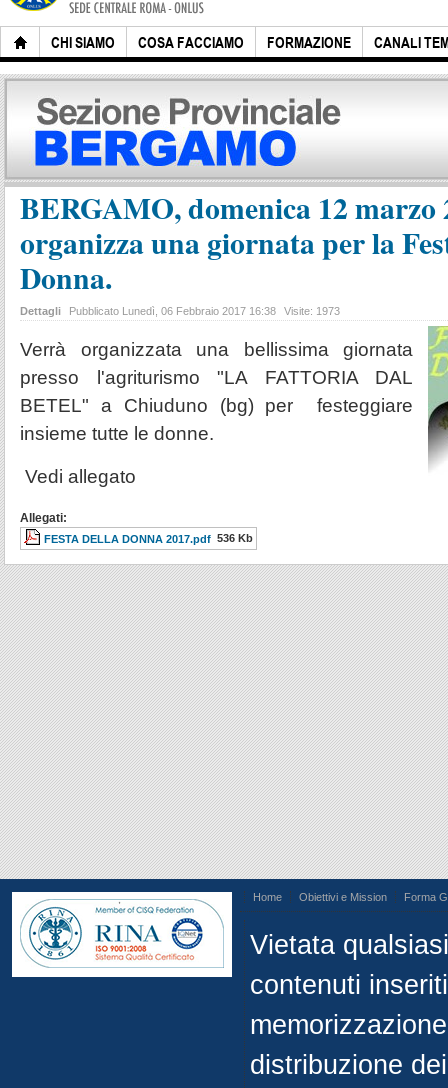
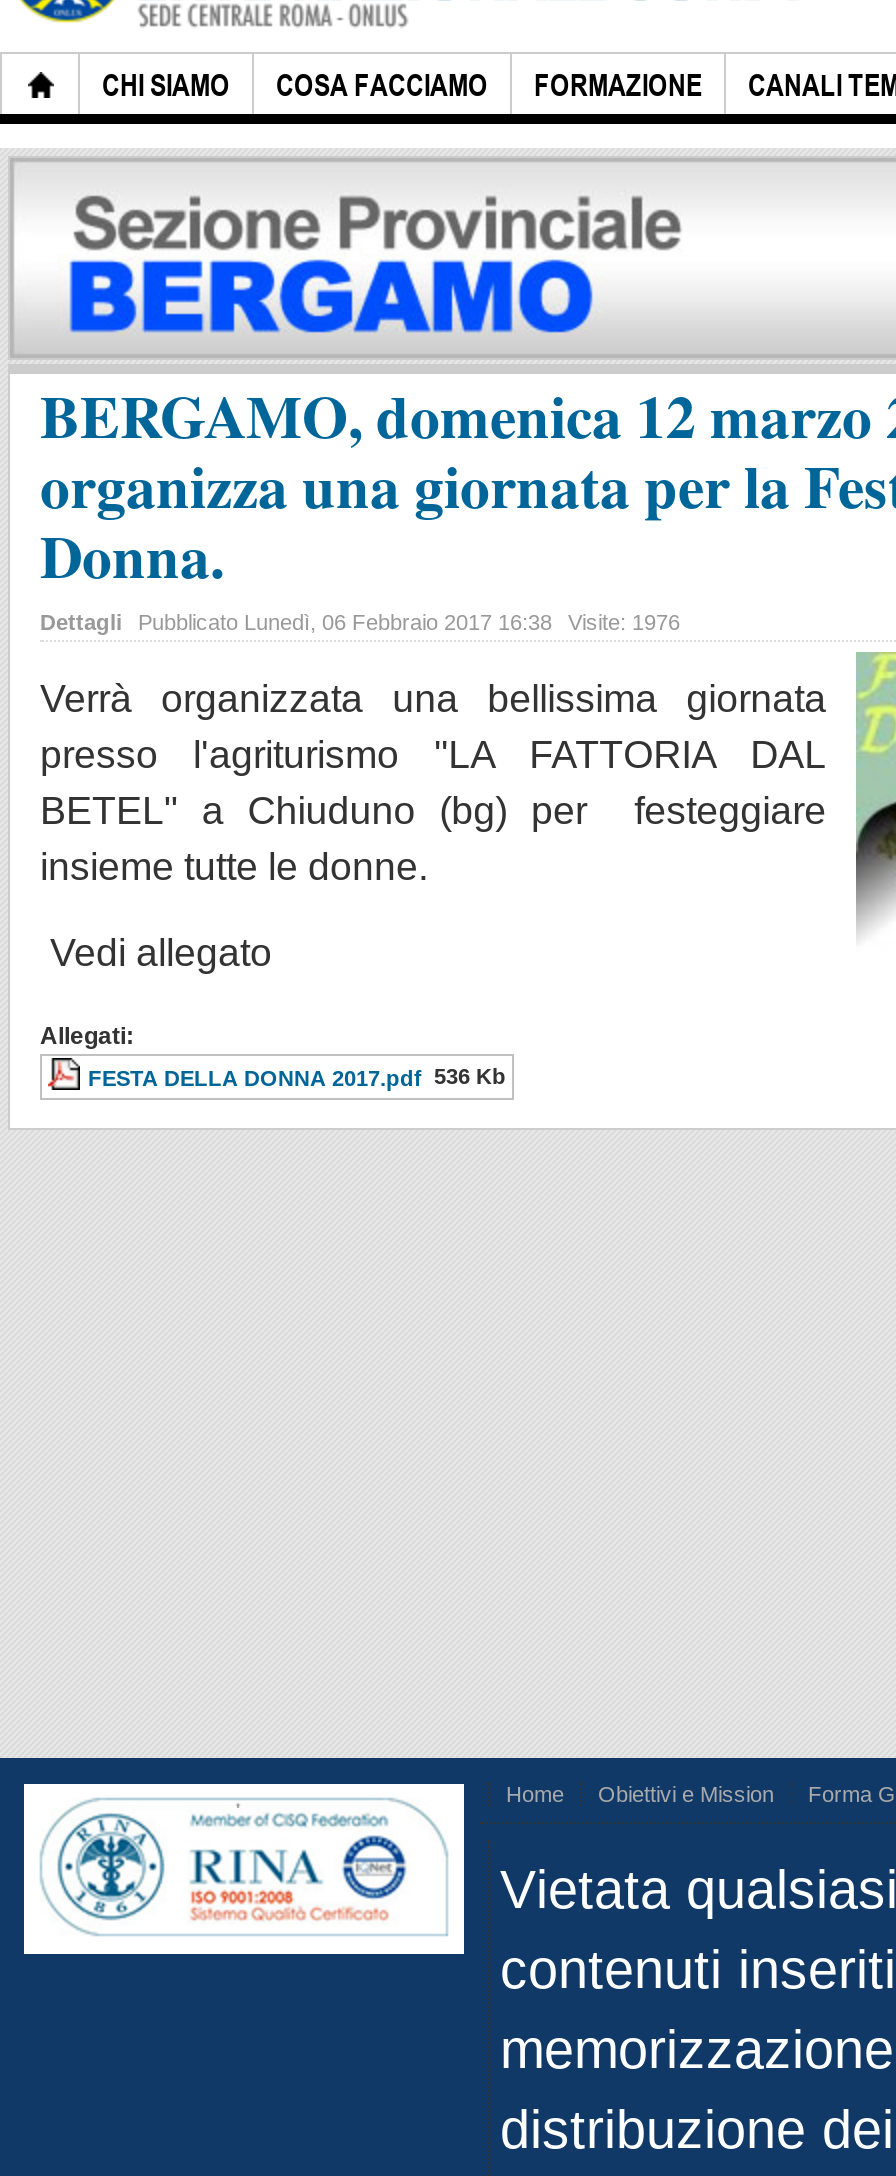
- Pubblicato Lunedì, 06 Febbraio 2017 16:38 Visite: 1973
+ Pubblicato Lunedì, 06 Febbraio 2017 16:38 Visite: 1976
